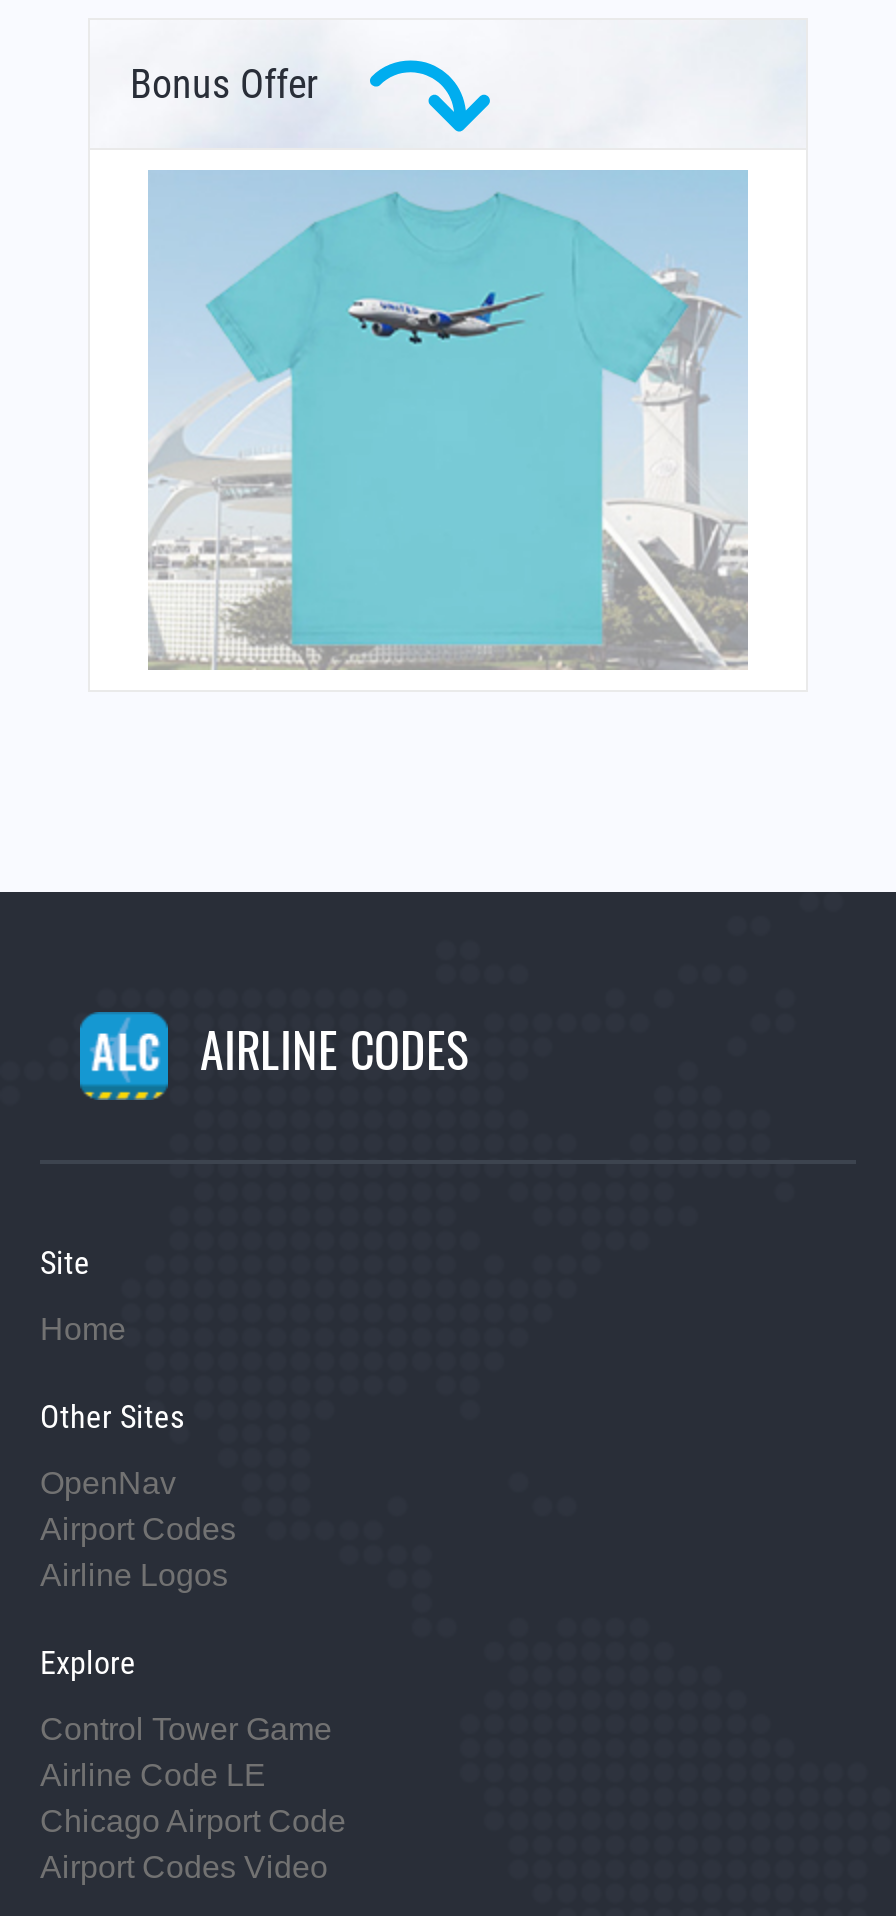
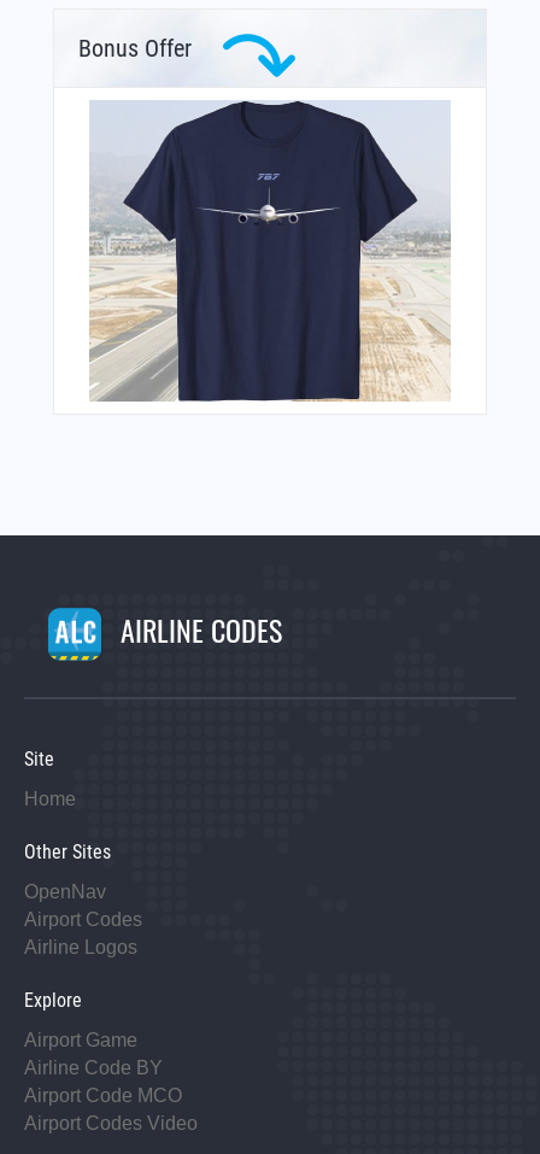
- [image]
+ [image]

- Control Tower Game
- Airline Code LE
- Chicago Airport Code
+ Airport Game
+ Airline Code BY
+ Airport Code MCO
